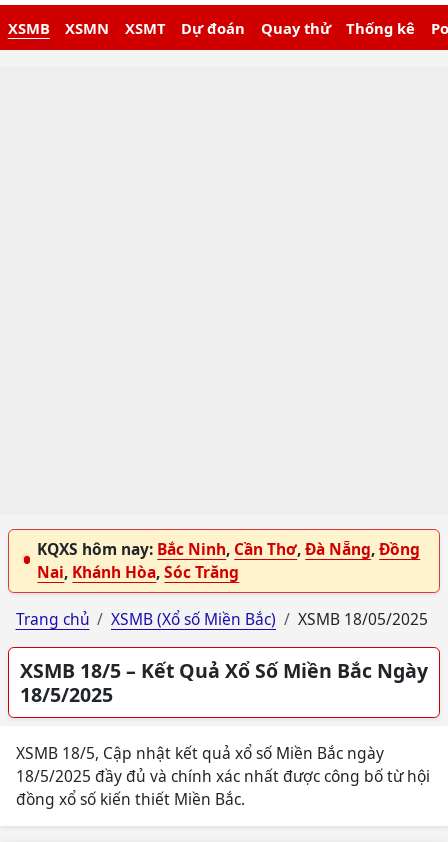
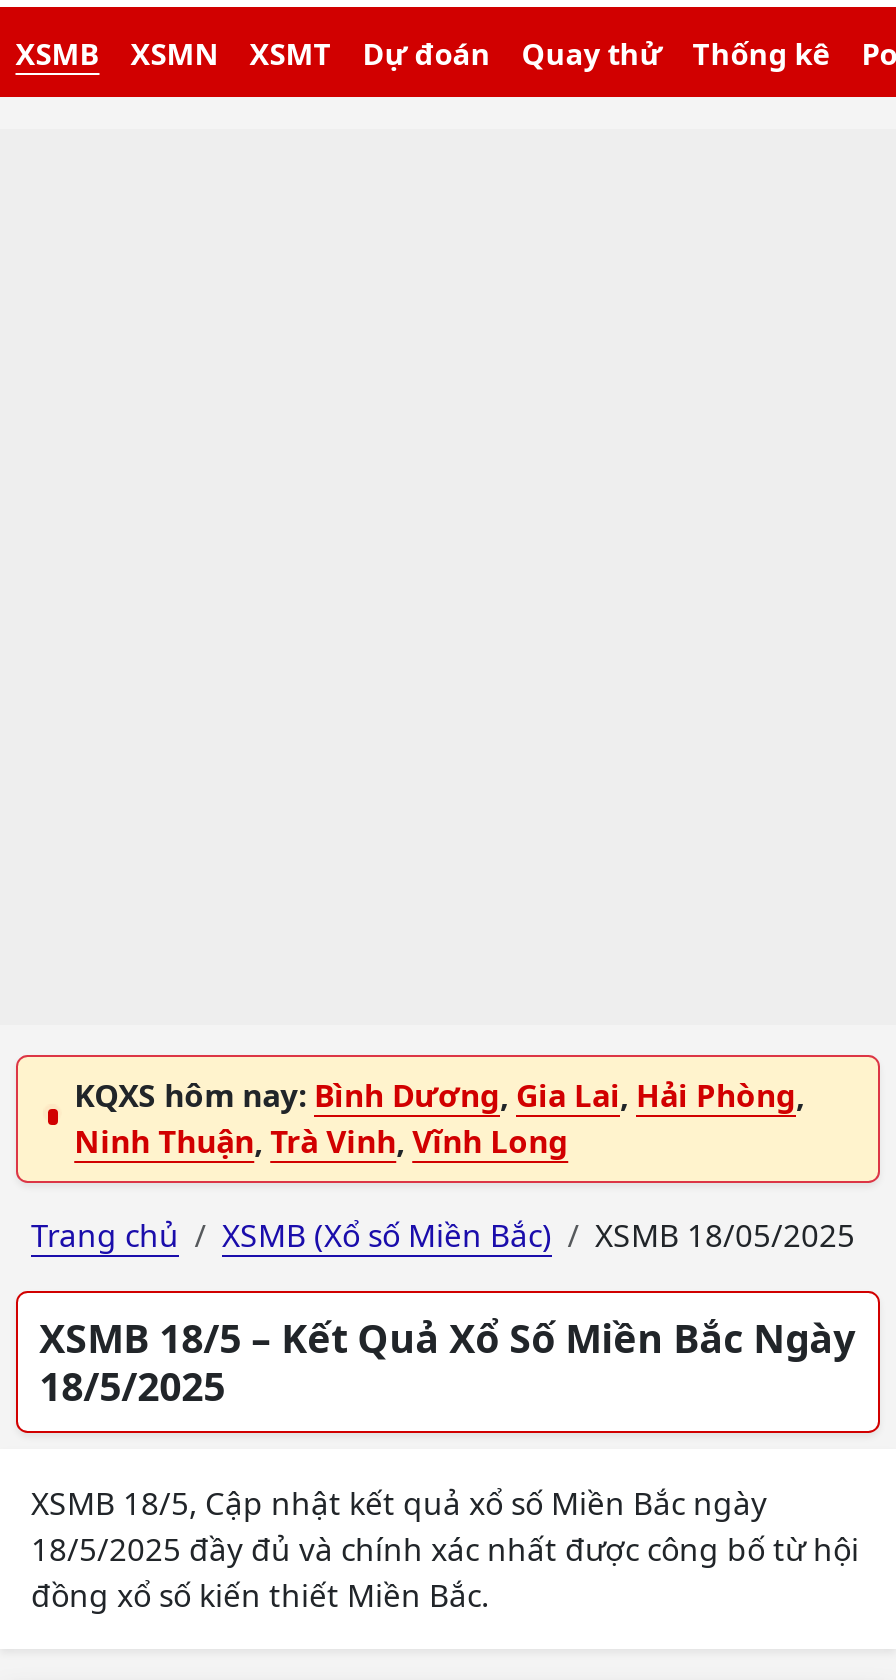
- KQXS hôm nay: Bắc Ninh, Cần Thơ, Đà Nẵng, Đồng
- Nai, Khánh Hòa,Sóc Trăng
+ KQXS hôm nay: Bình Dương, Gia Lai, Hải Phòng,
+ Ninh Thuận, Trà Vinh,Vĩnh Long
